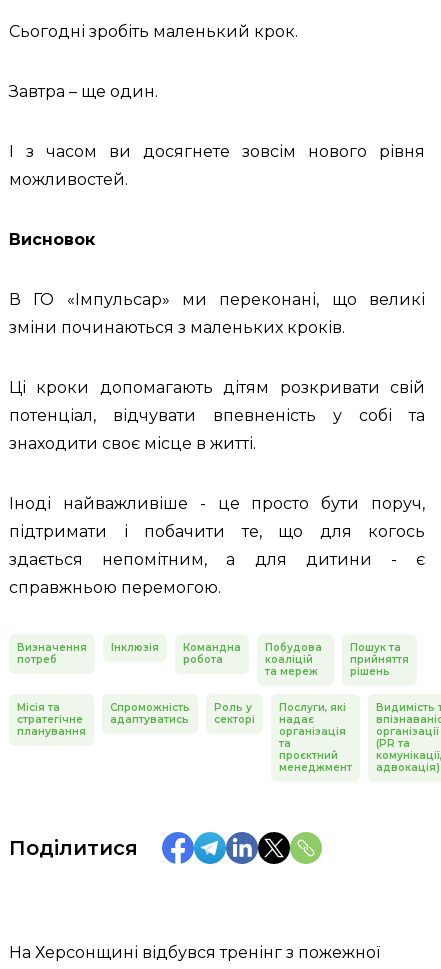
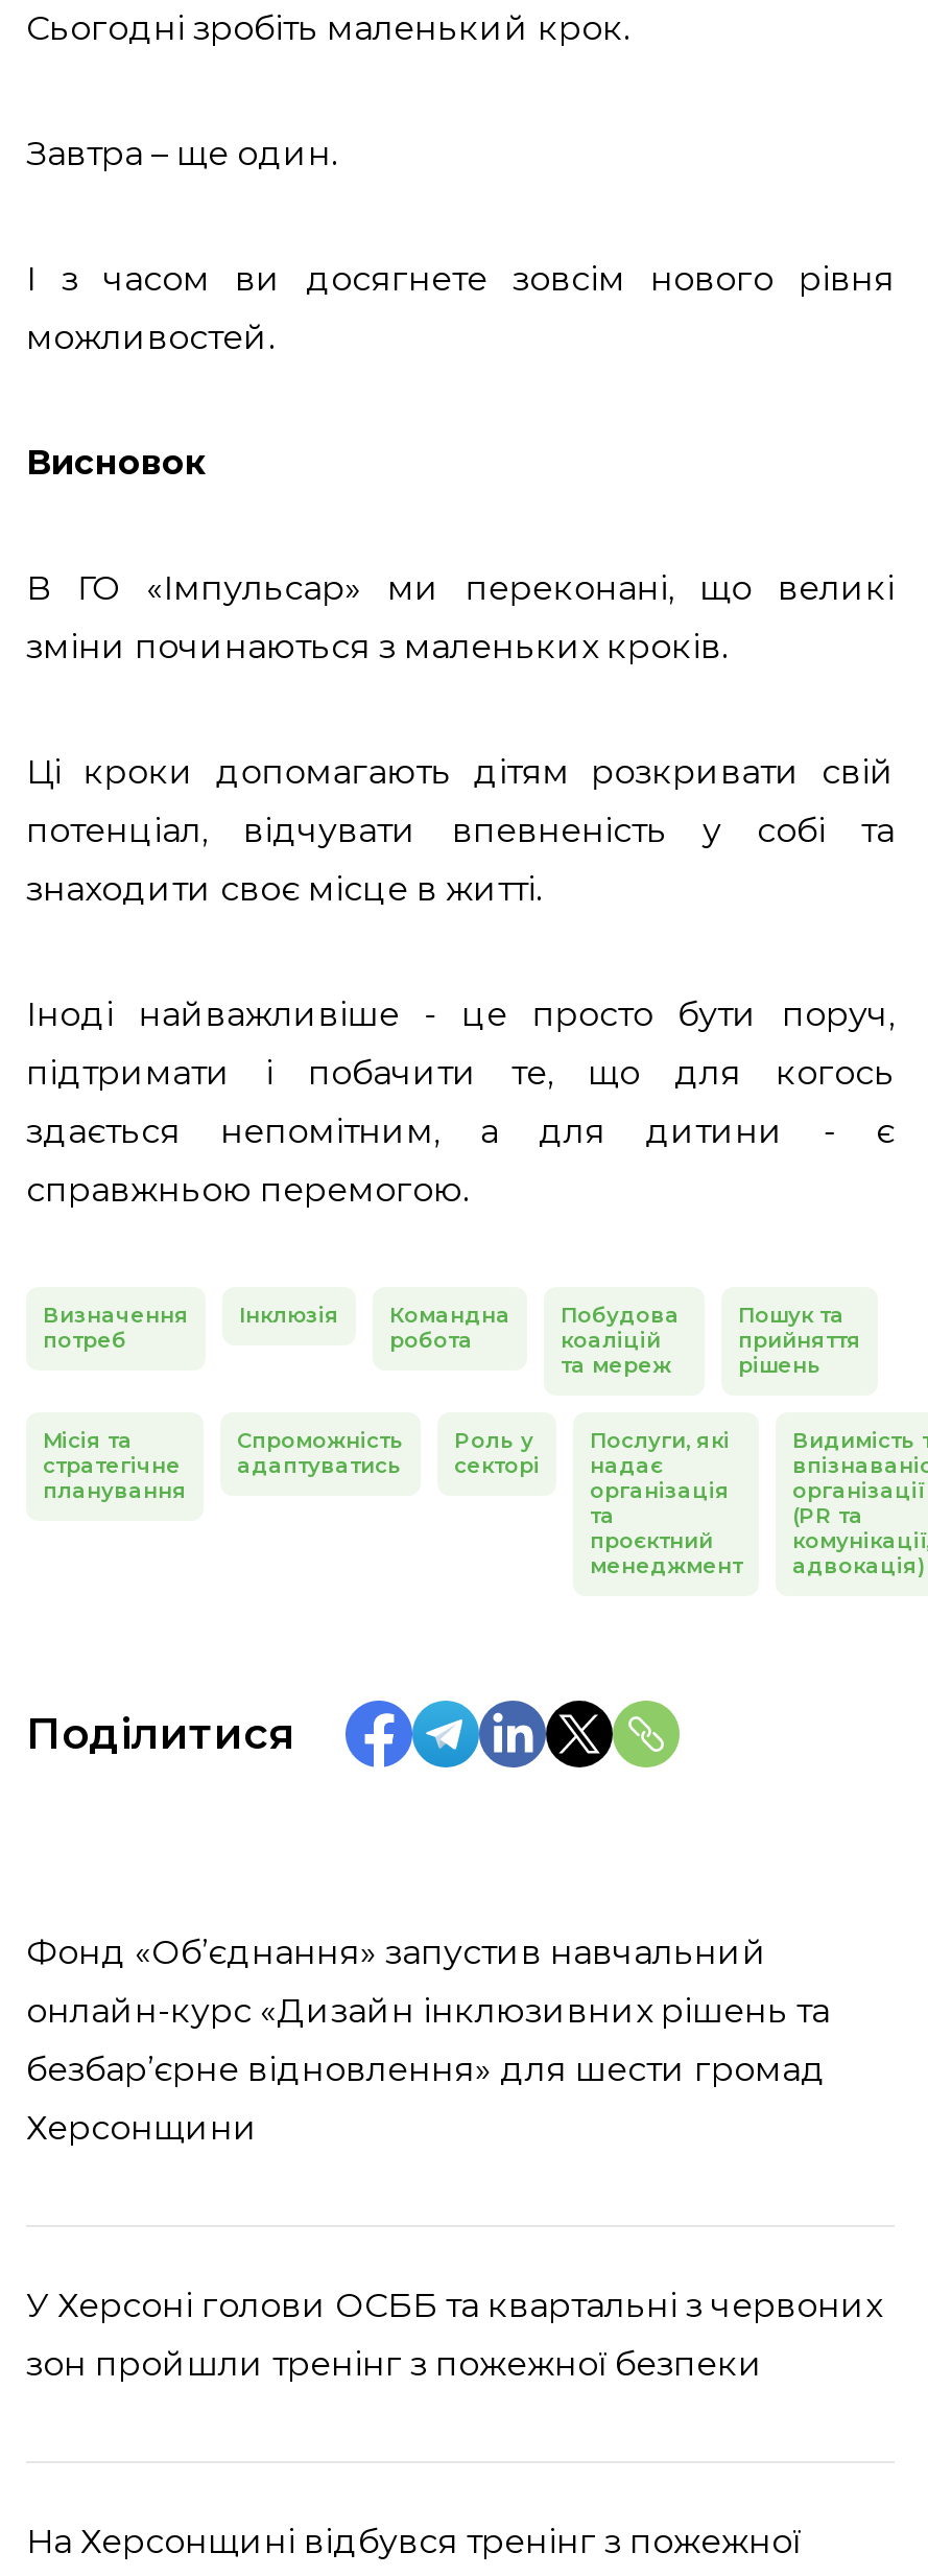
+ Фонд «Об’єднання» запустив навчальний
+ онлайн-курс «Дизайн інклюзивних рішень та
+ безбар’єрне відновлення» для шести громад
+ Херсонщини

+ У Херсоні голови ОСББ та квартальні з червоних
+ зон пройшли тренінг з пожежної безпеки
